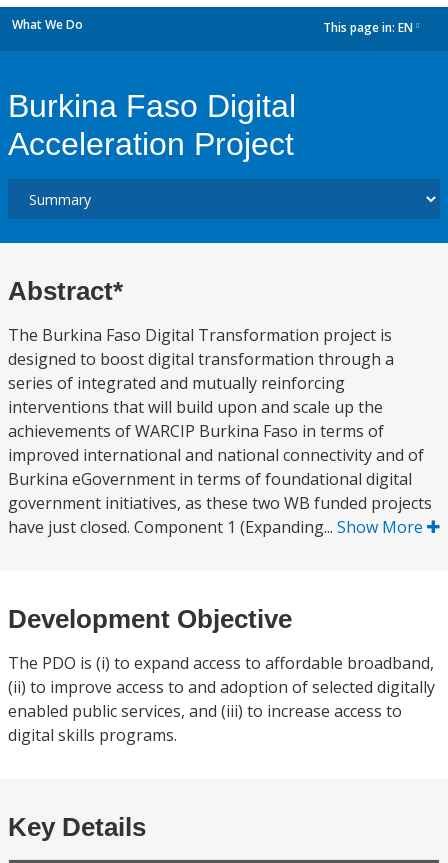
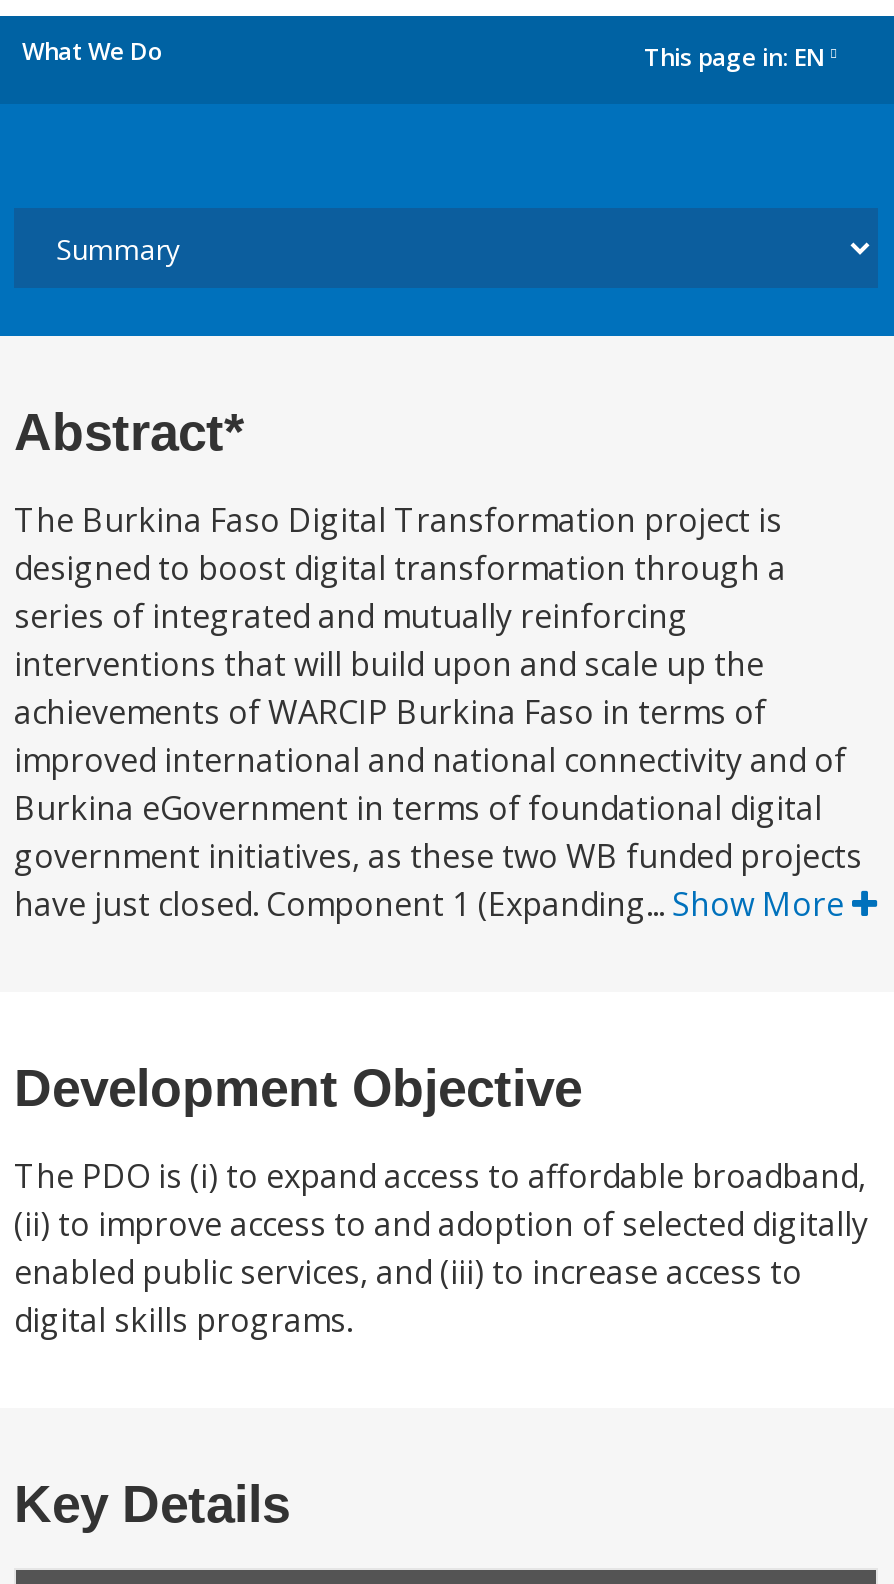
- Burkina Faso Digital
- Acceleration Project
